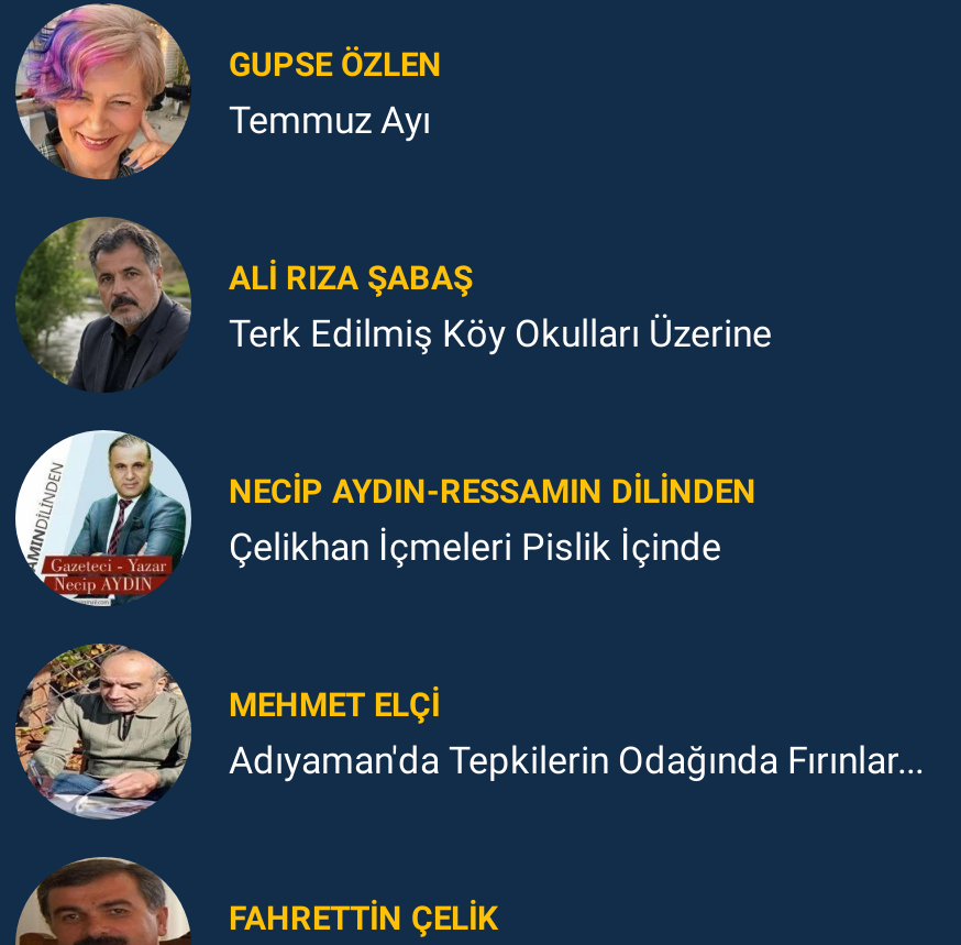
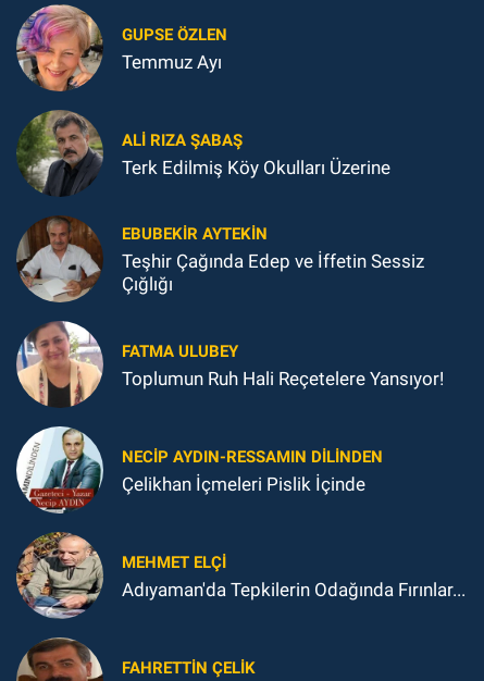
+ [image]
+ EBUBEKIR AYTEKIN
+ Teşhir Çağında Edep ve İffetin Sessiz
+ Çığlığı
+ FATMA ULUBEY
+ Toplumun Ruh Hali Reçetelere Yansıyor!

+ [image]
